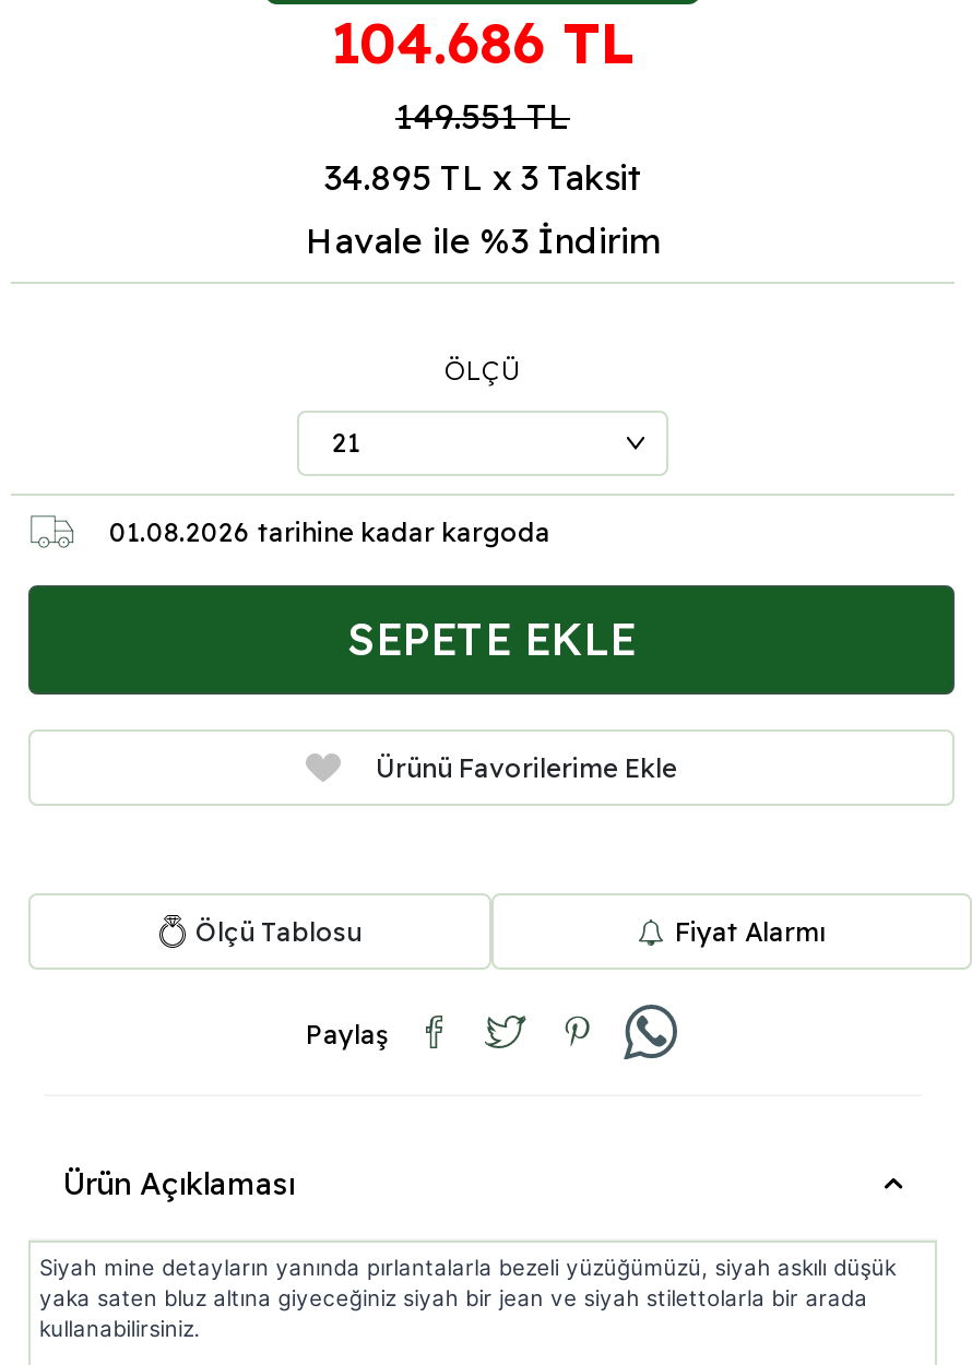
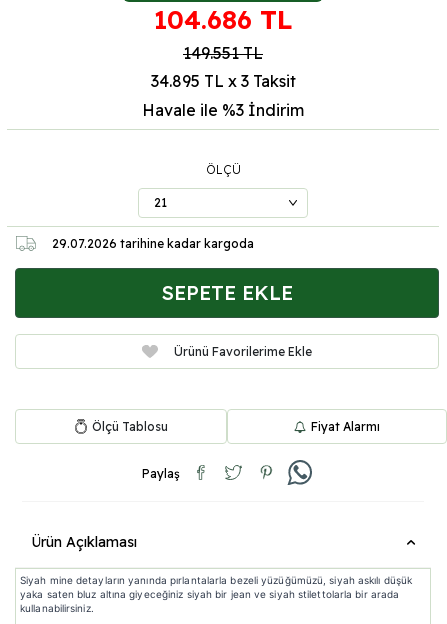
- 01.08.2026 tarihine kadar kargoda
+ 29.07.2026 tarihine kadar kargoda
